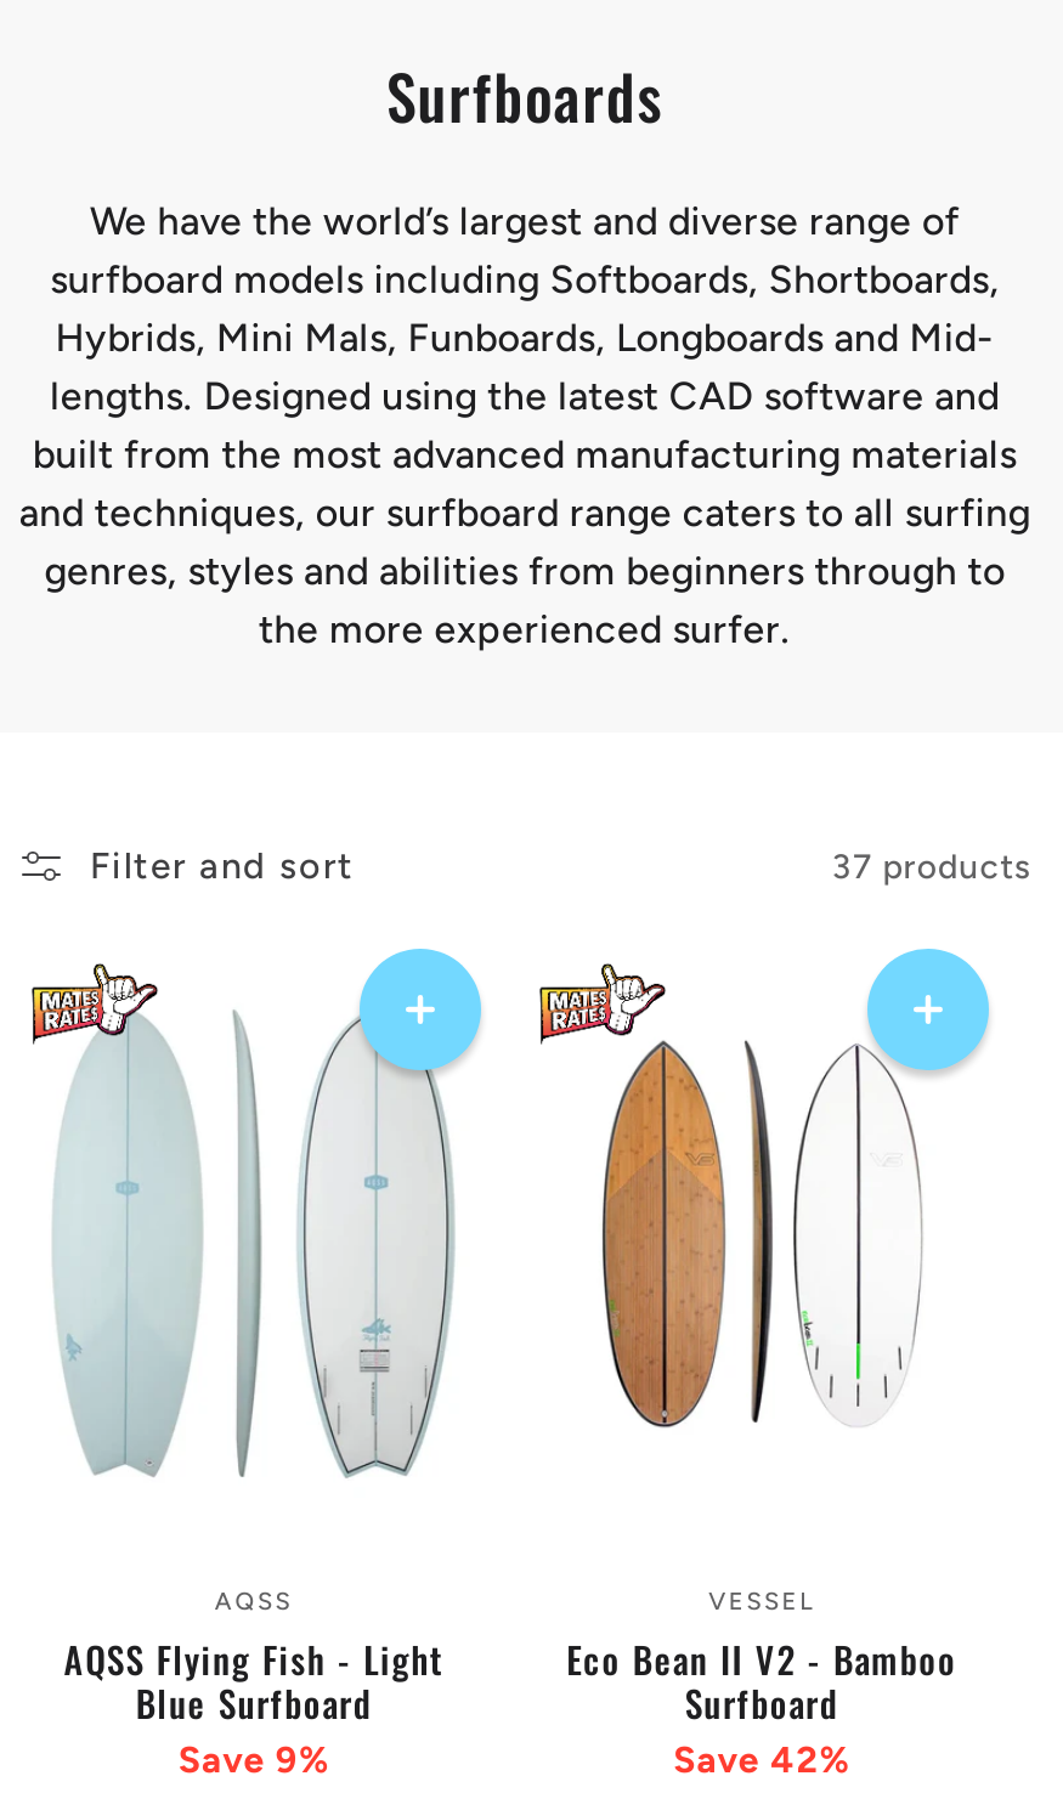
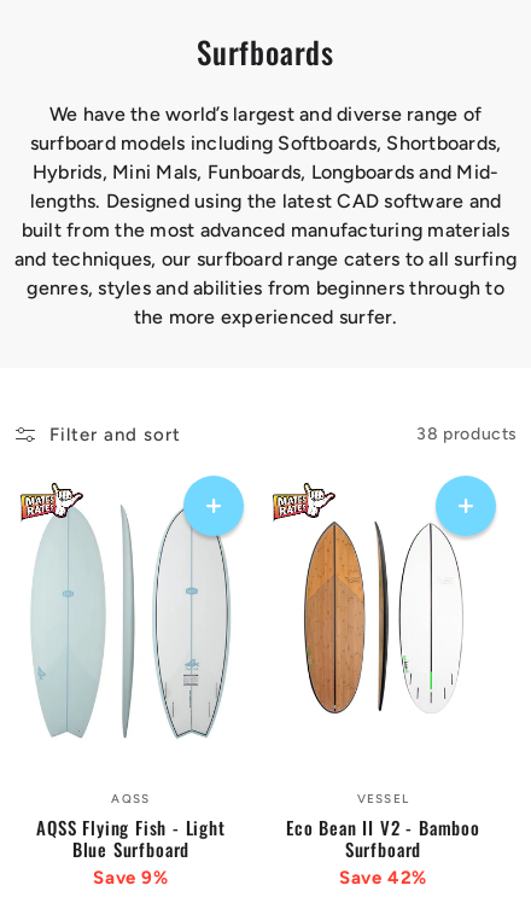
- 37 products
+ 38 products
